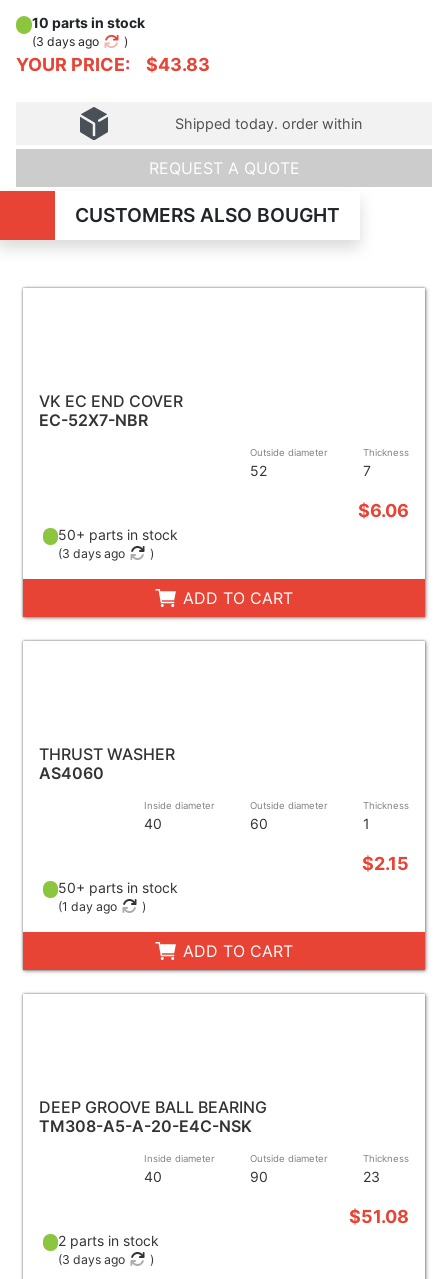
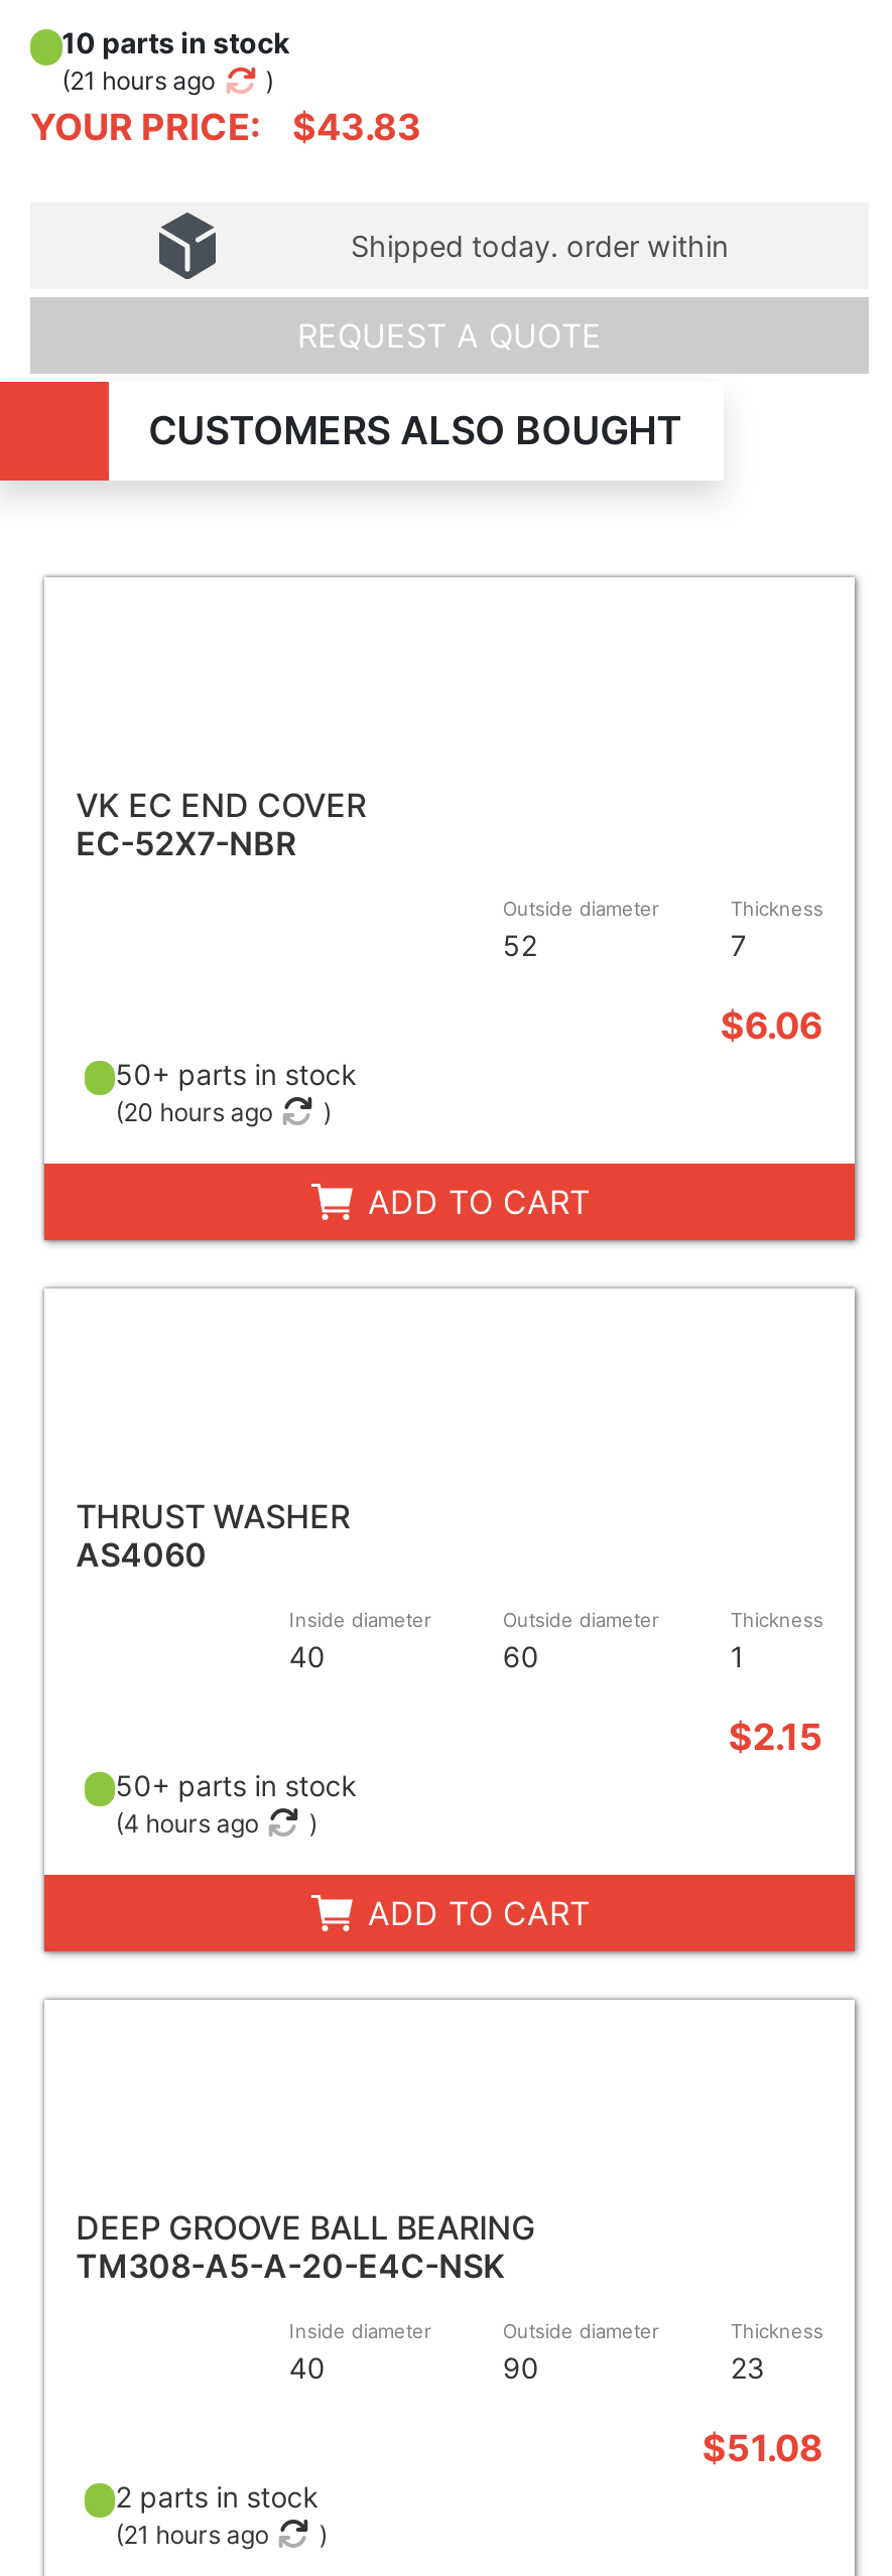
- (3 days ago
+ (21 hours ago

- (3 days ago
+ (20 hours ago

- (1 day ago
+ (4 hours ago

- (3 days ago
+ (21 hours ago
